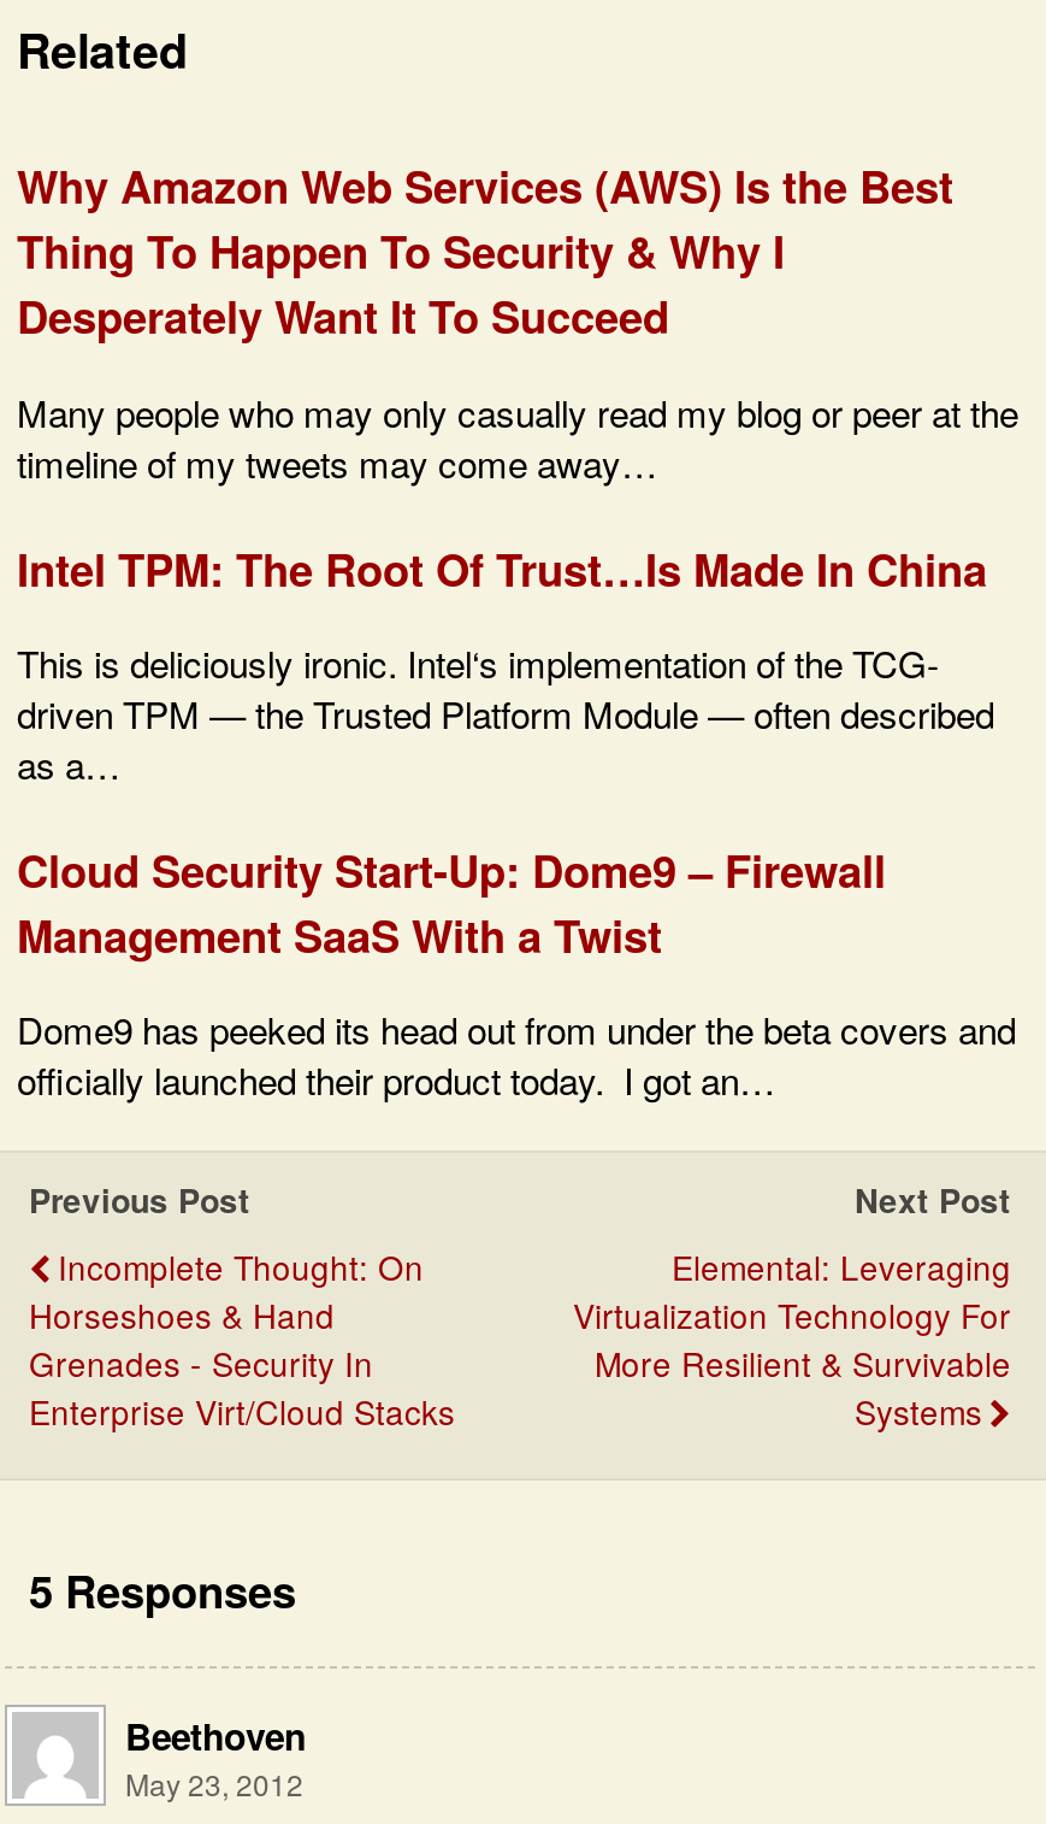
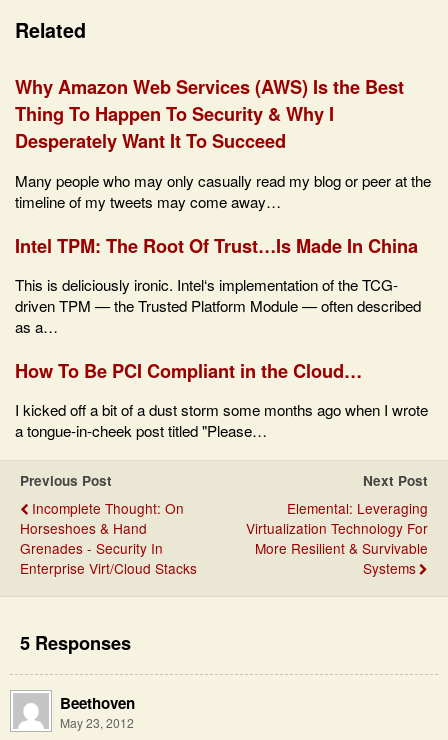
- Cloud Security Start-Up: Dome9 – Firewall
- Management SaaS With a Twist
+ How To Be PCI Compliant in the Cloud…

- Dome9 has peeked its head out from under the beta covers and
- officially launched their product today. I got an…
+ I kicked off a bit of a dust storm some months ago when I wrote
+ a tongue-in-cheek post titled "Please…
